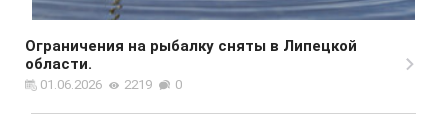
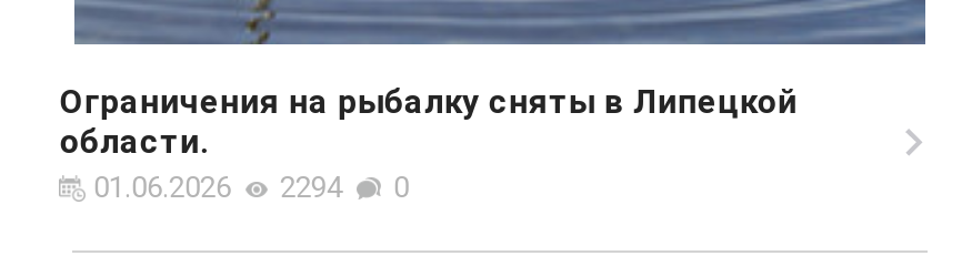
- 01.06.2026 2219 0
+ 01.06.2026 2294 0
